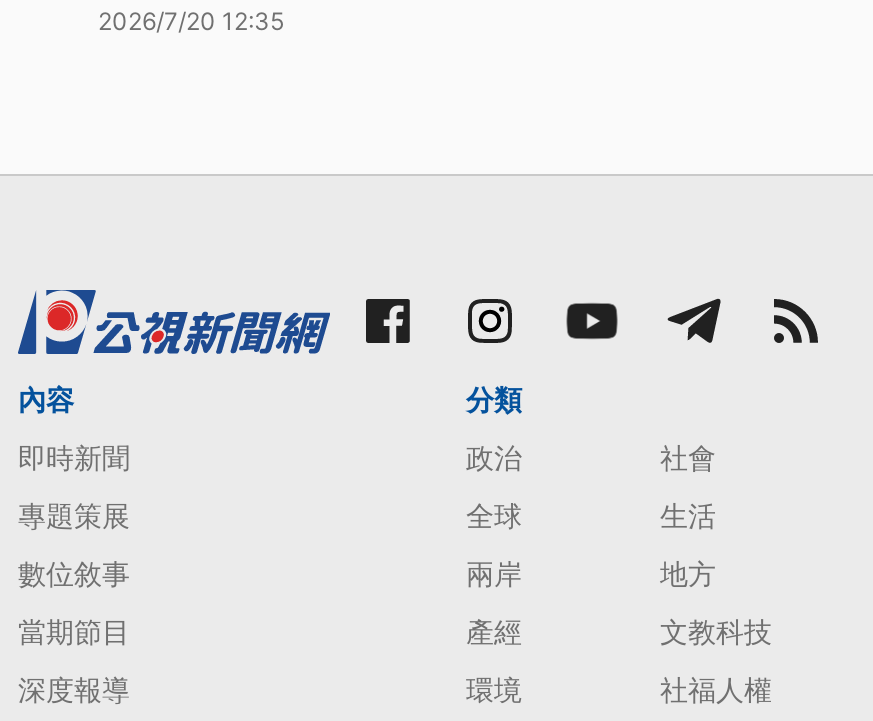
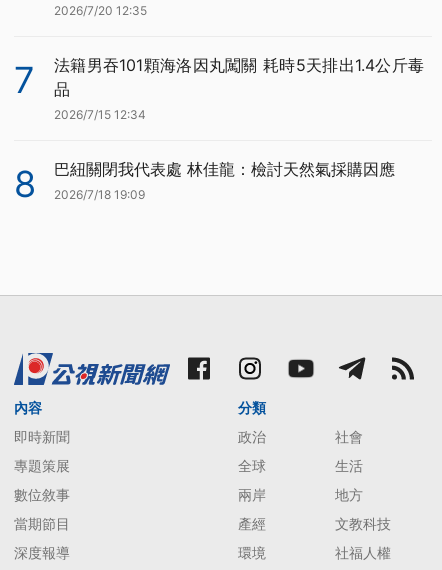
+ 7
+ 法籍男吞101顆海洛因丸闖關 耗時5天排出1.4公斤毒
+ 品
+ 2026/7/15 12:34
+ 8
+ 巴紐關閉我代表處 林佳龍：檢討天然氣採購因應
+ 2026/7/18 19:09
